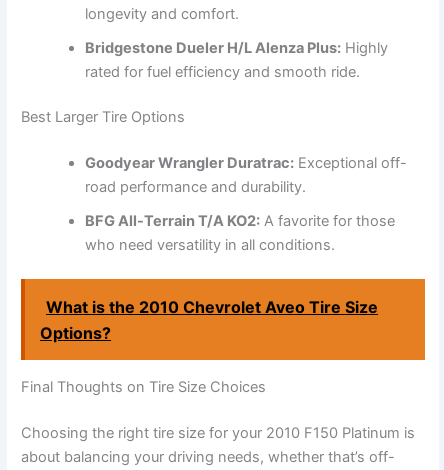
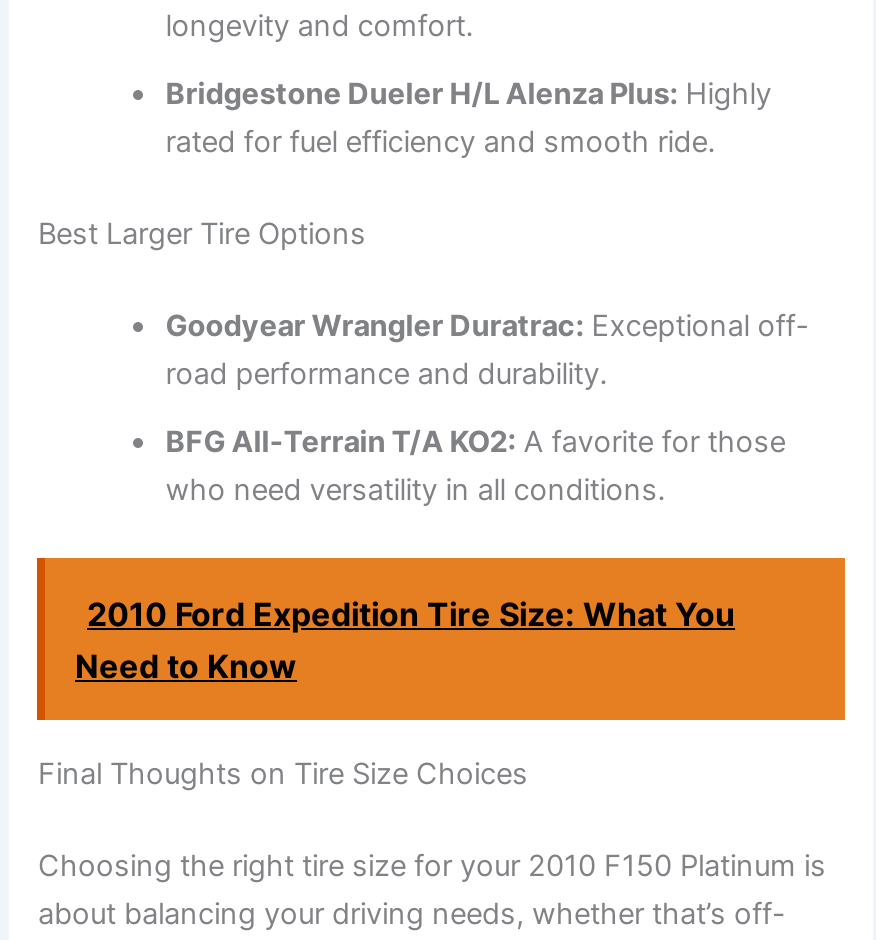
- What is the 2010 Chevrolet Aveo Tire Size
- Options?
+ 2010 Ford Expedition Tire Size: What You
+ Need to Know
